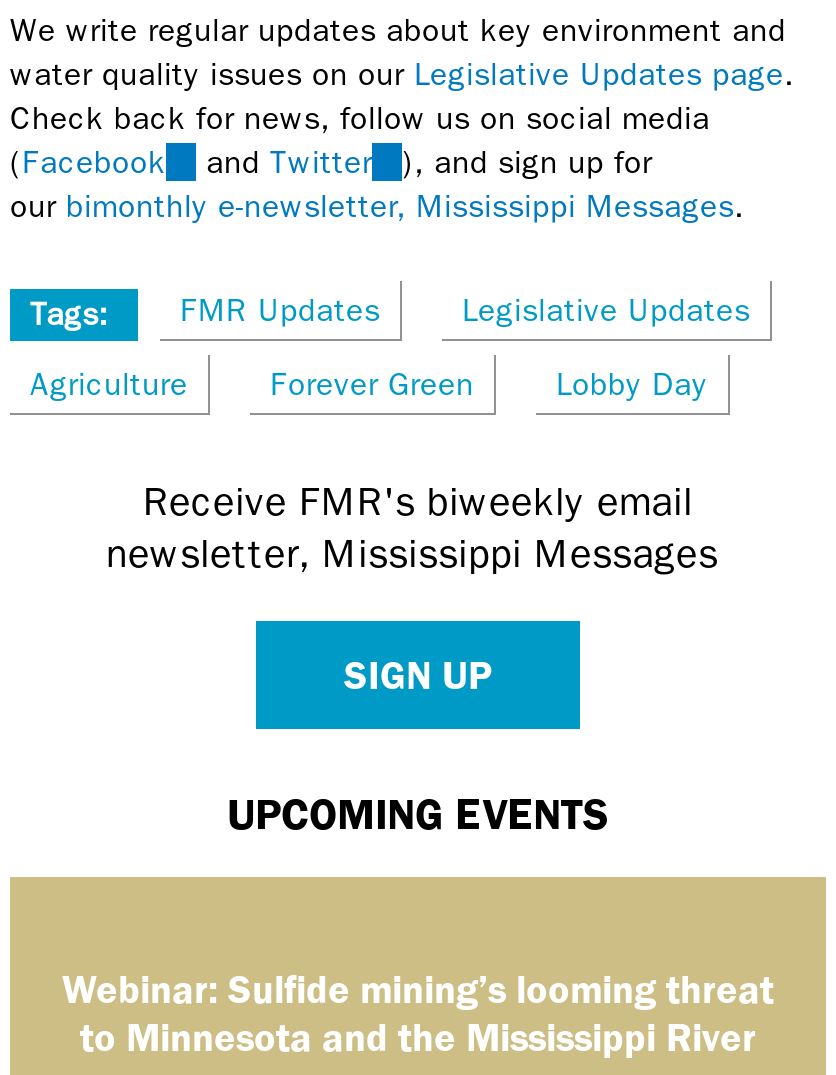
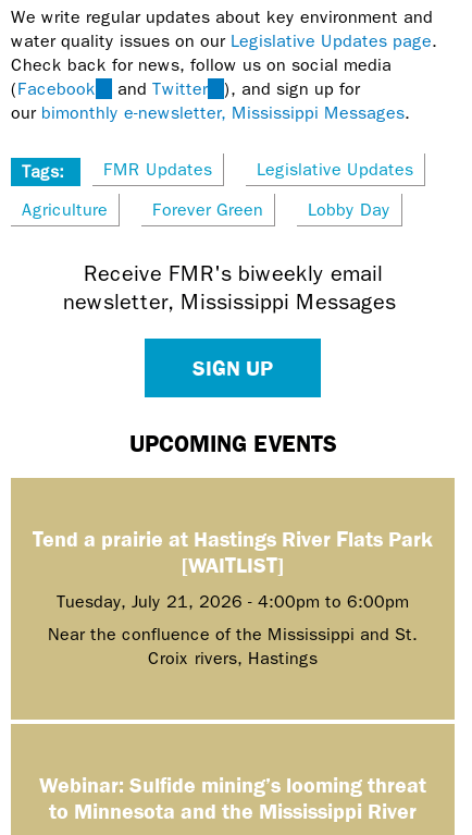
+ Tend a prairie at Hastings River Flats Park
+ [WAITLIST]
+ Tuesday, July 21, 2026 - 4:00pm to 6:00pm
+ Near the confluence of the Mississippi and St.
+ Croix rivers, Hastings
